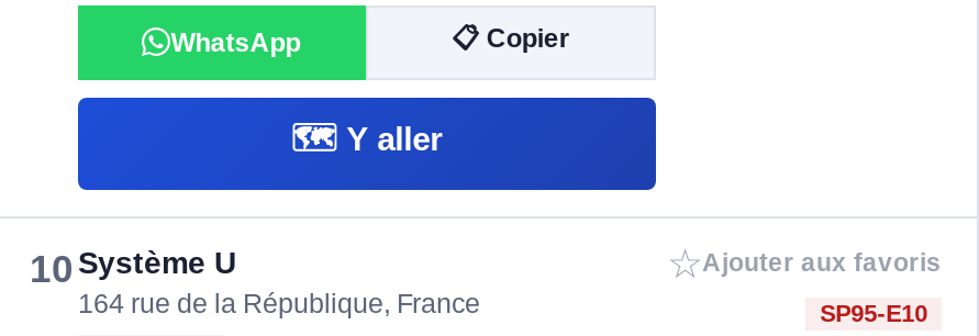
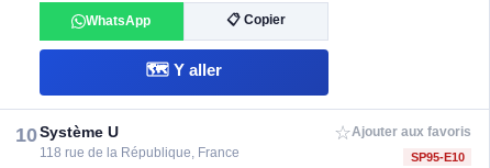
- 164 rue de la République, France
+ 118 rue de la République, France
